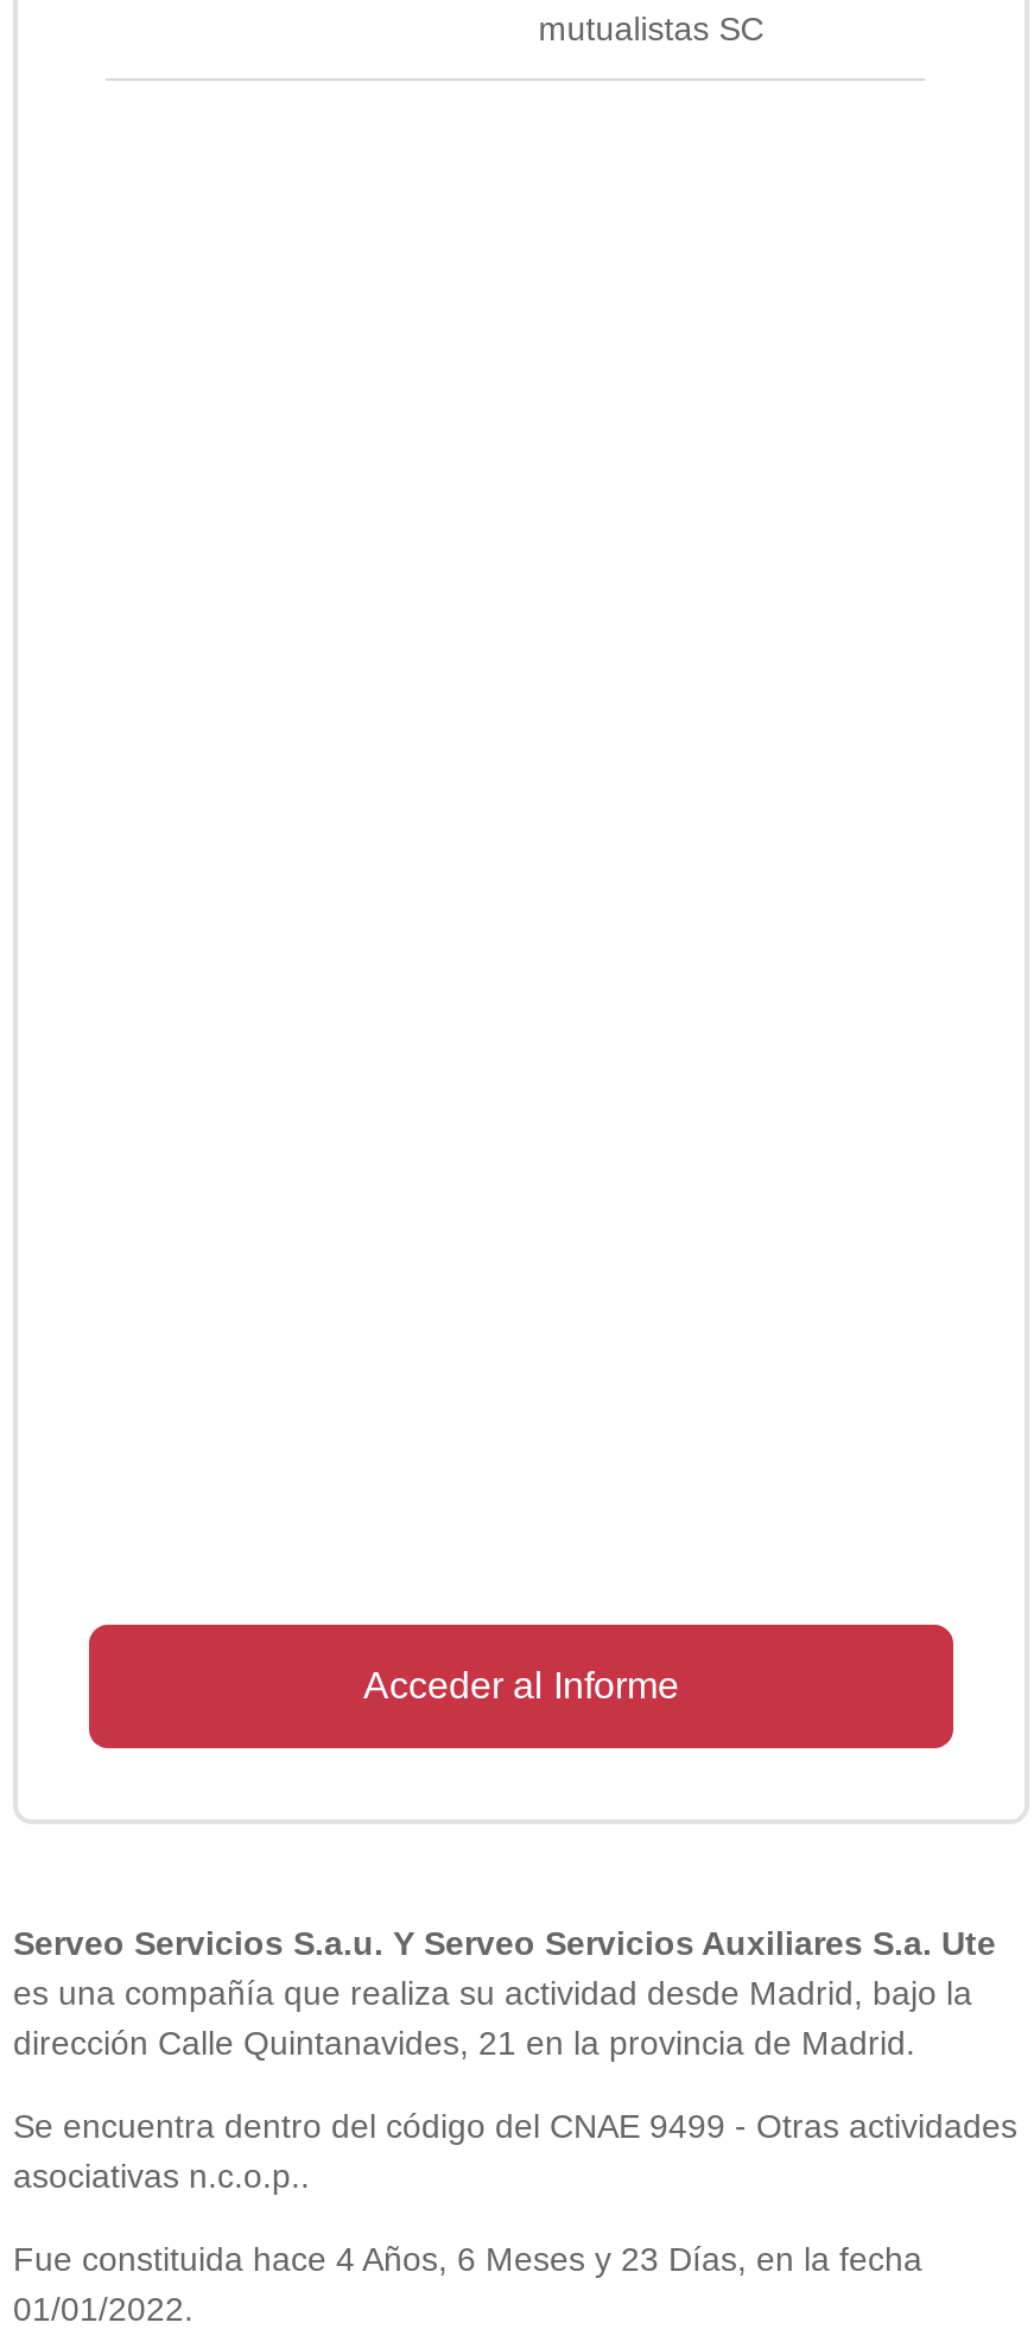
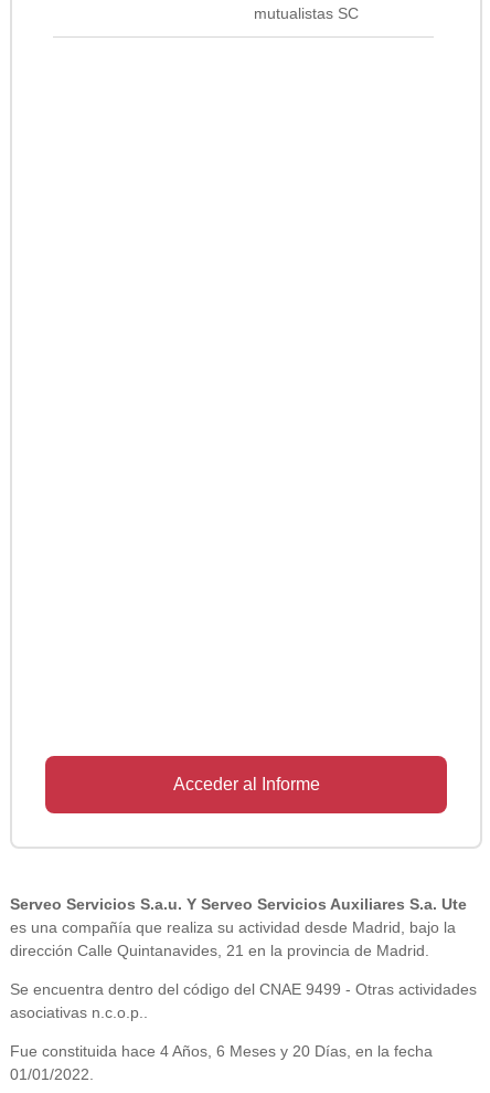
- Fue constituida hace 4 Años, 6 Meses y 23 Días, en la fecha
+ Fue constituida hace 4 Años, 6 Meses y 20 Días, en la fecha
